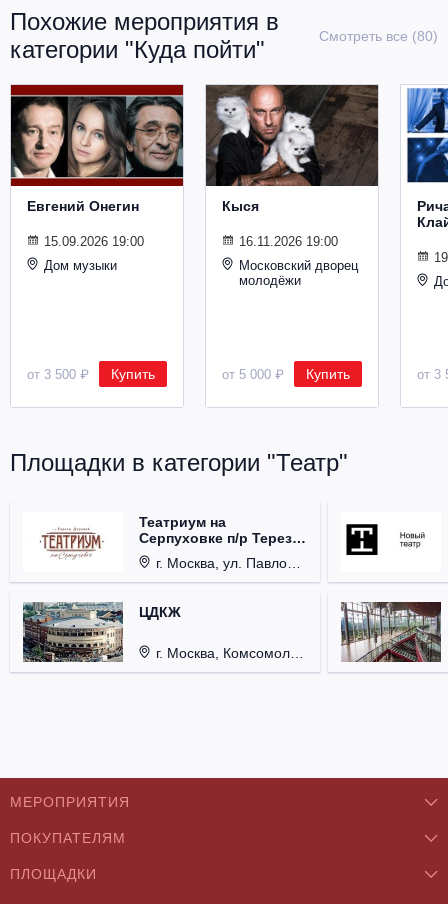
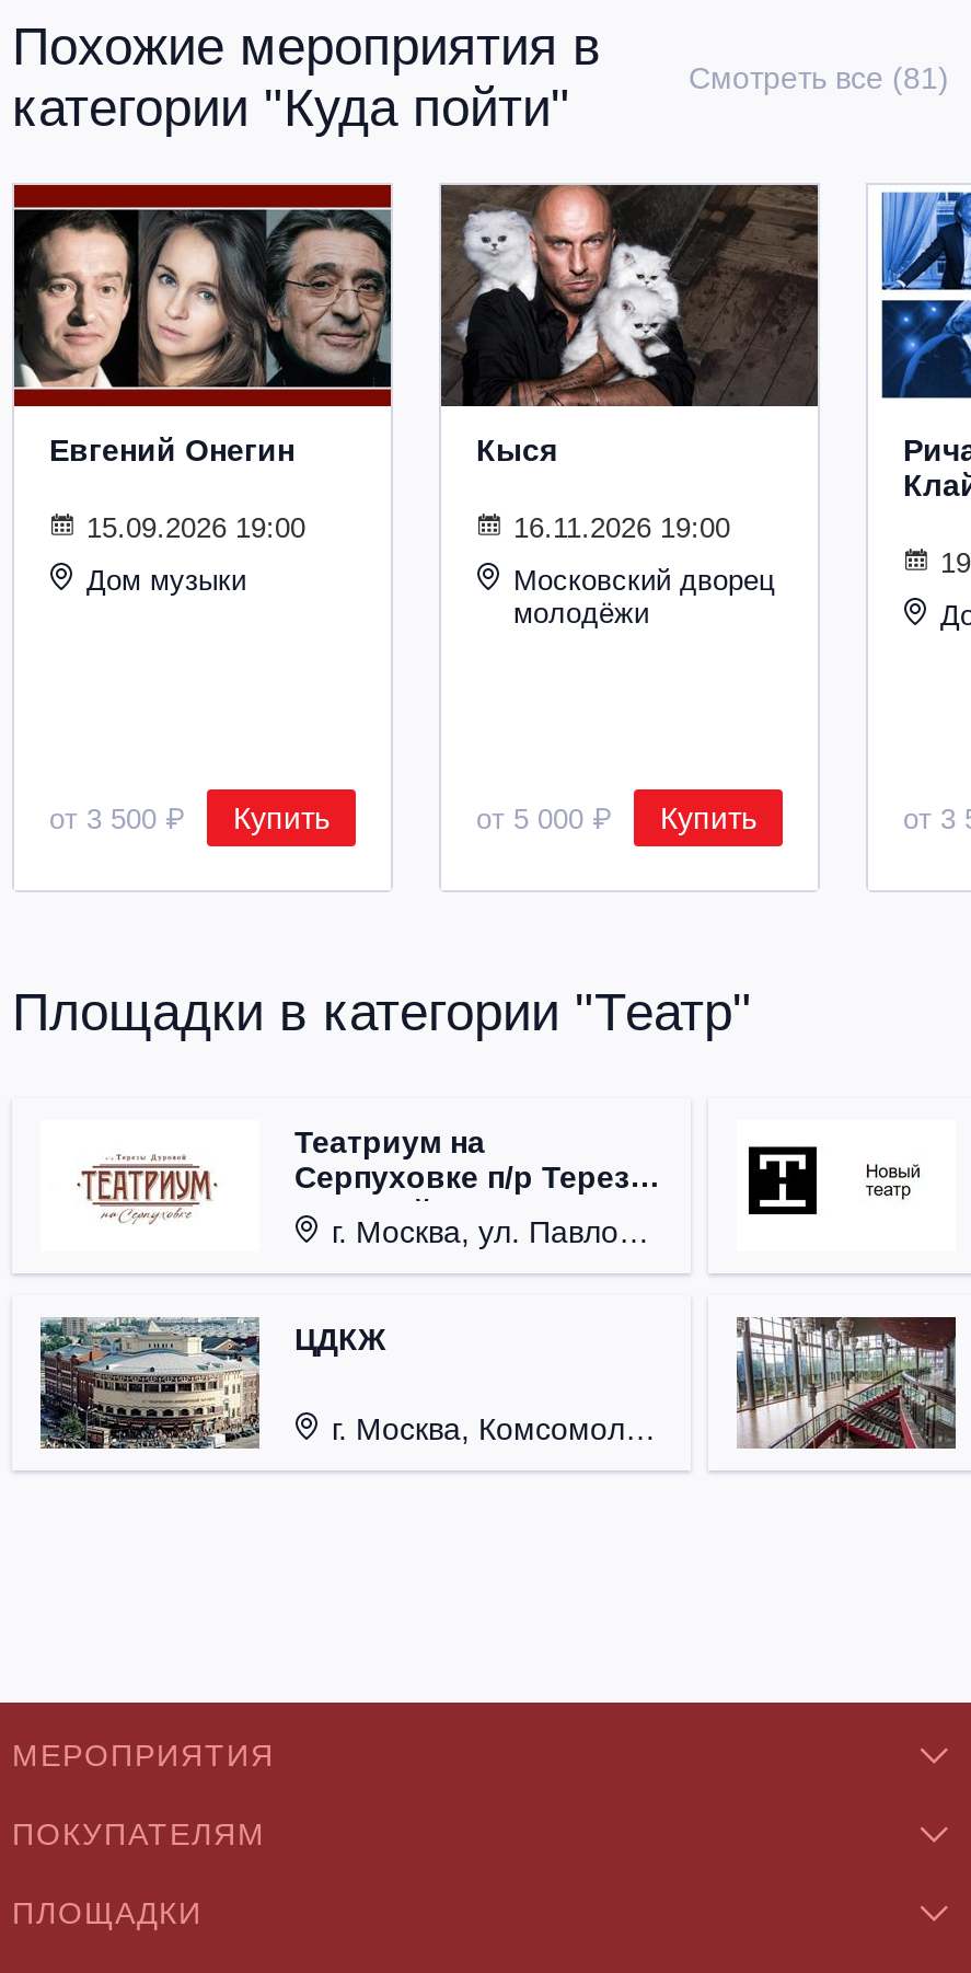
- Смотреть все (80)
+ Смотреть все (81)
